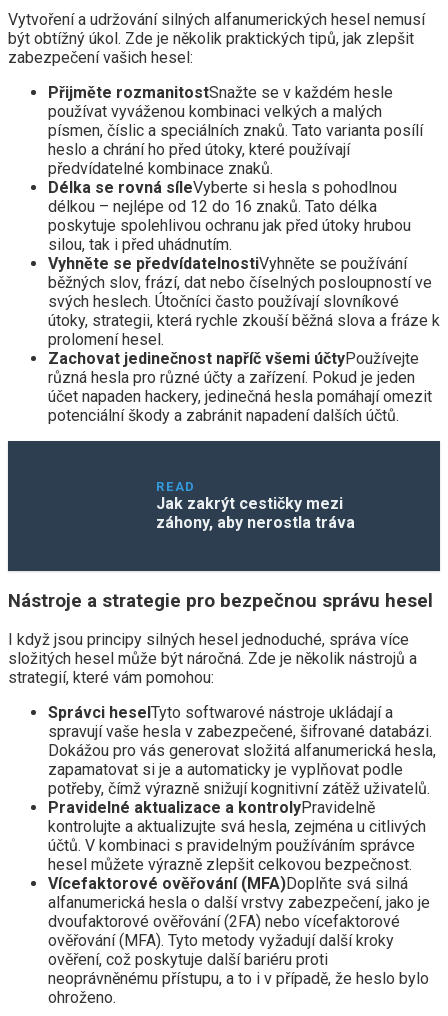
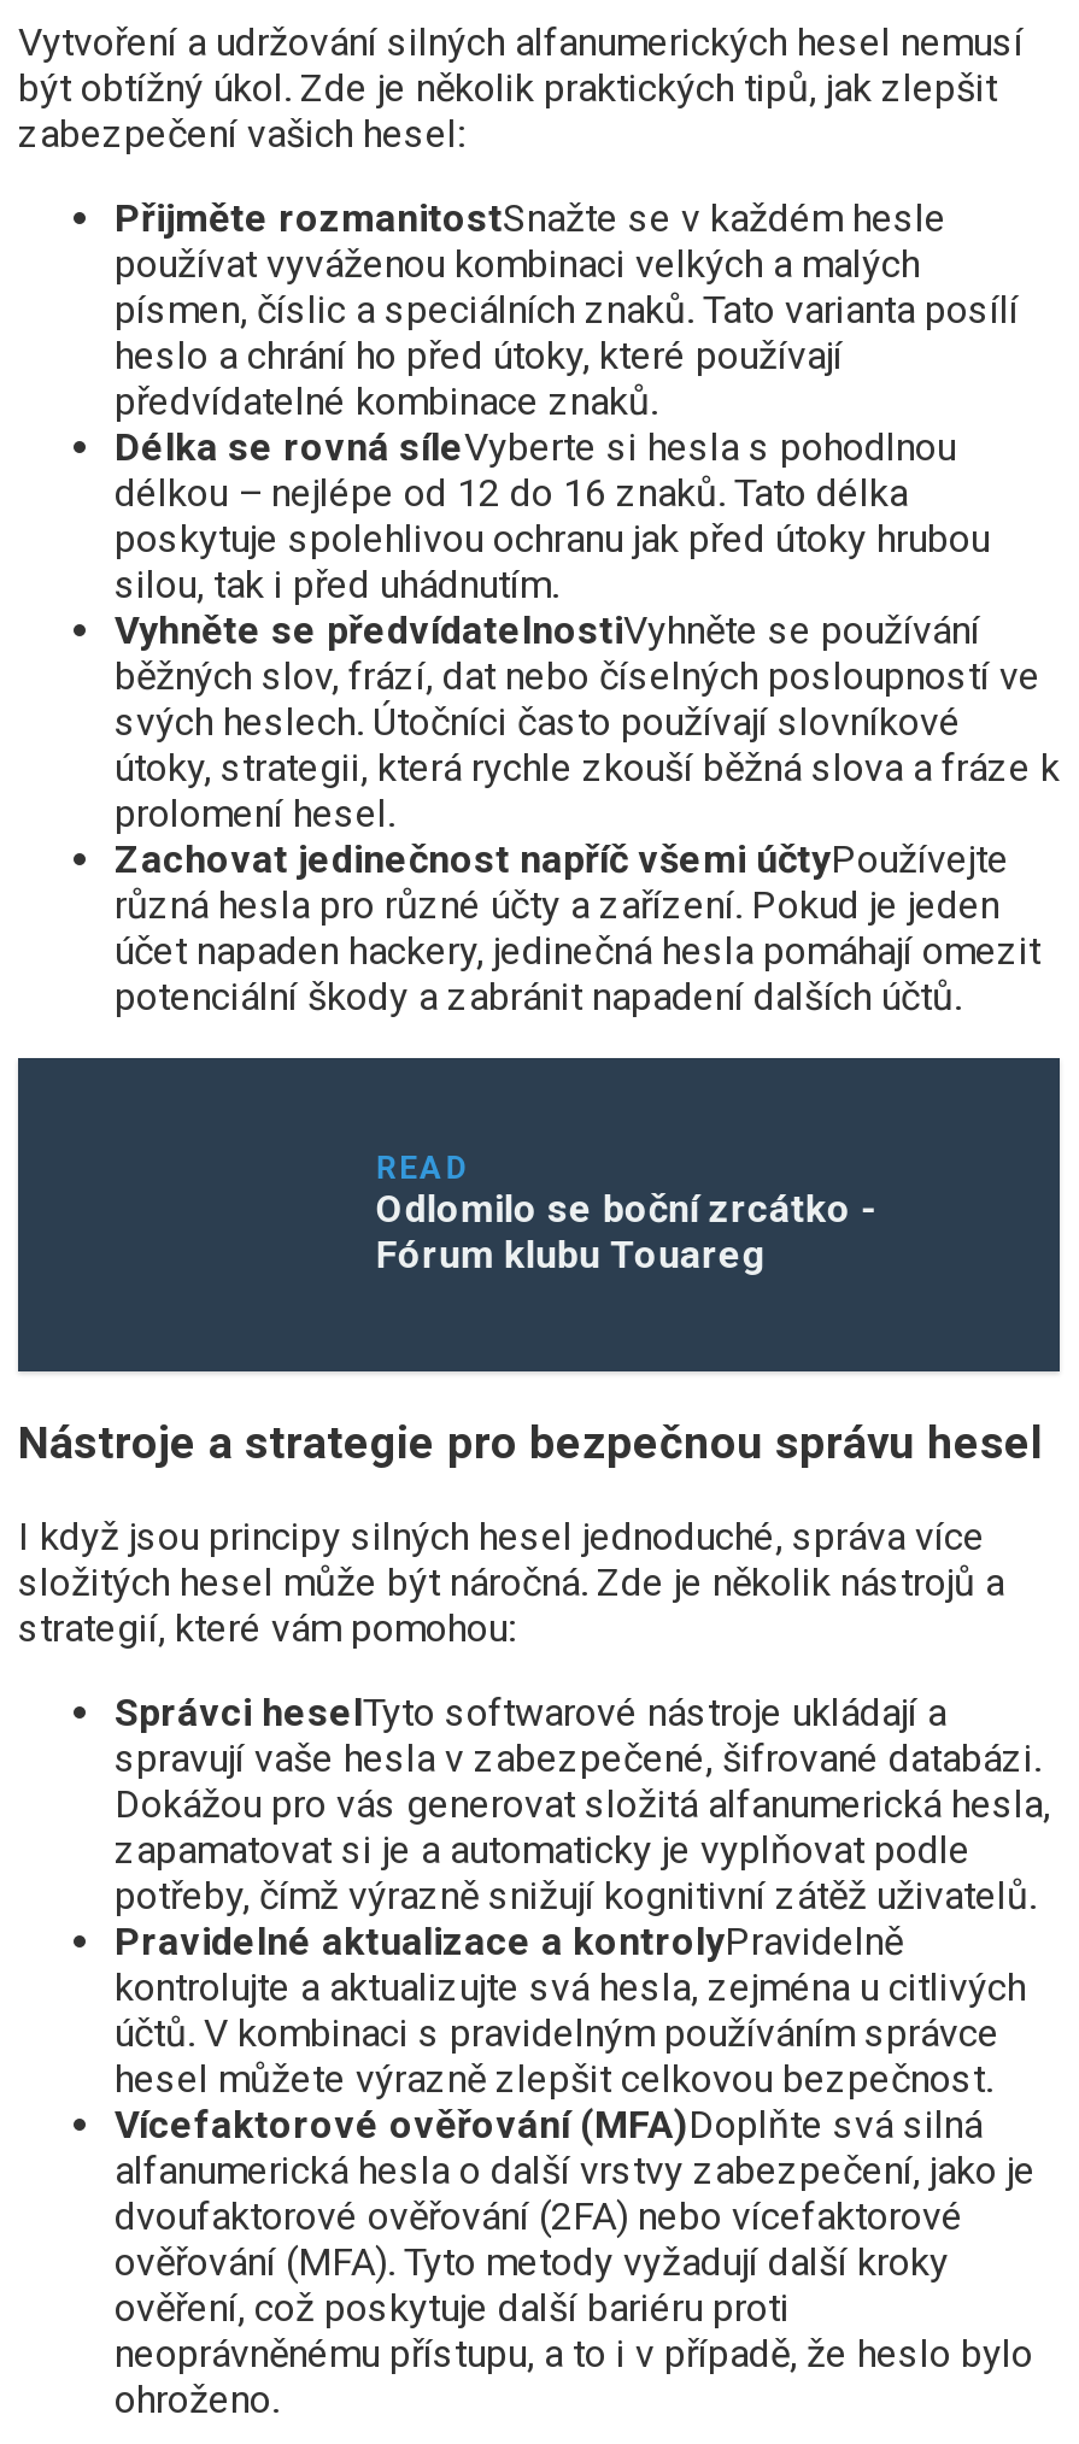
- Jak zakrýt cestičky mezi
- záhony, aby nerostla tráva
+ Odlomilo se boční zrcátko -
+ Fórum klubu Touareg
